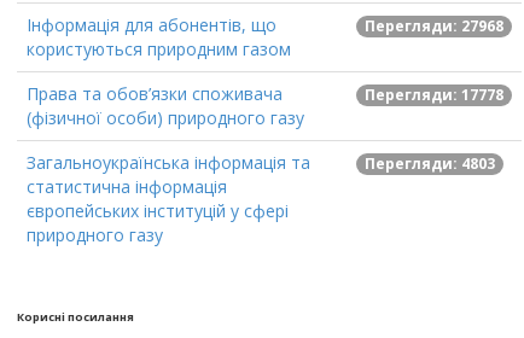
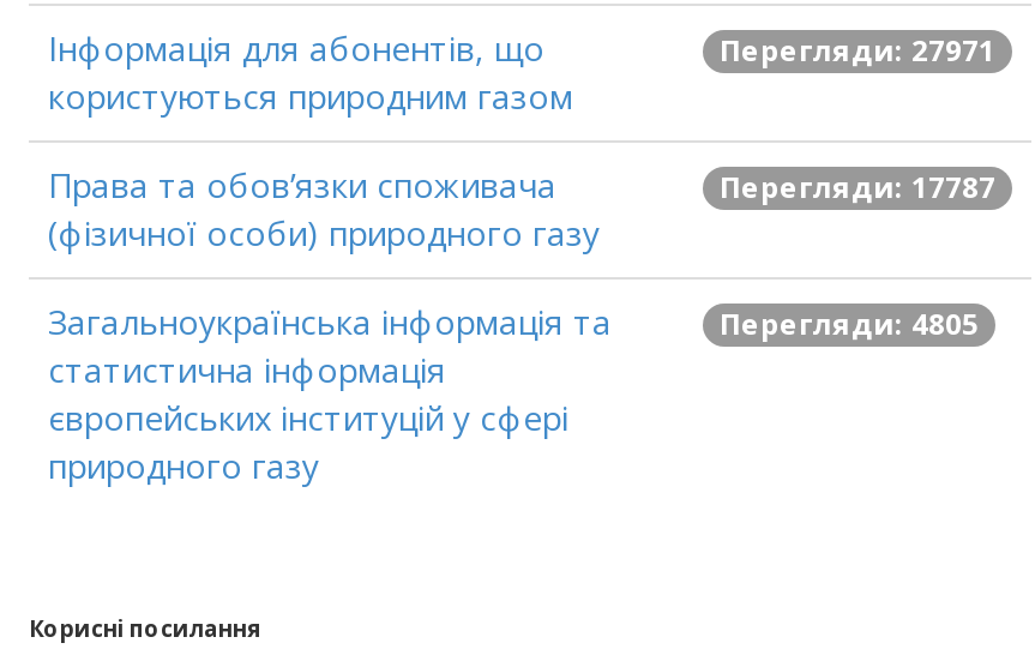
- Перегляди: 27968
+ Перегляди: 27971

- Перегляди: 17778
+ Перегляди: 17787

- Перегляди: 4803
+ Перегляди: 4805
